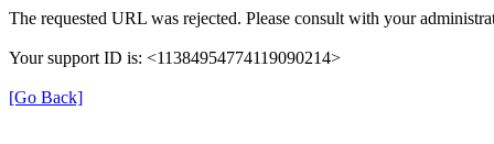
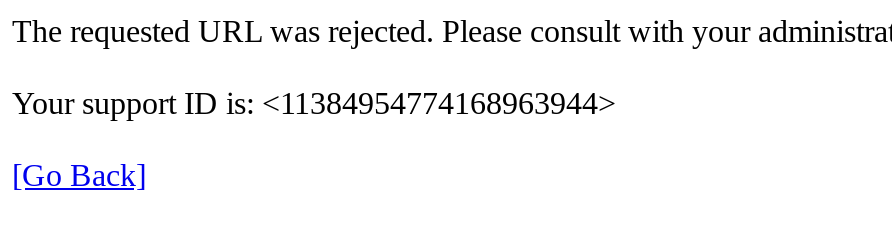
- Your support ID is: <11384954774119090214>
+ Your support ID is: <11384954774168963944>
